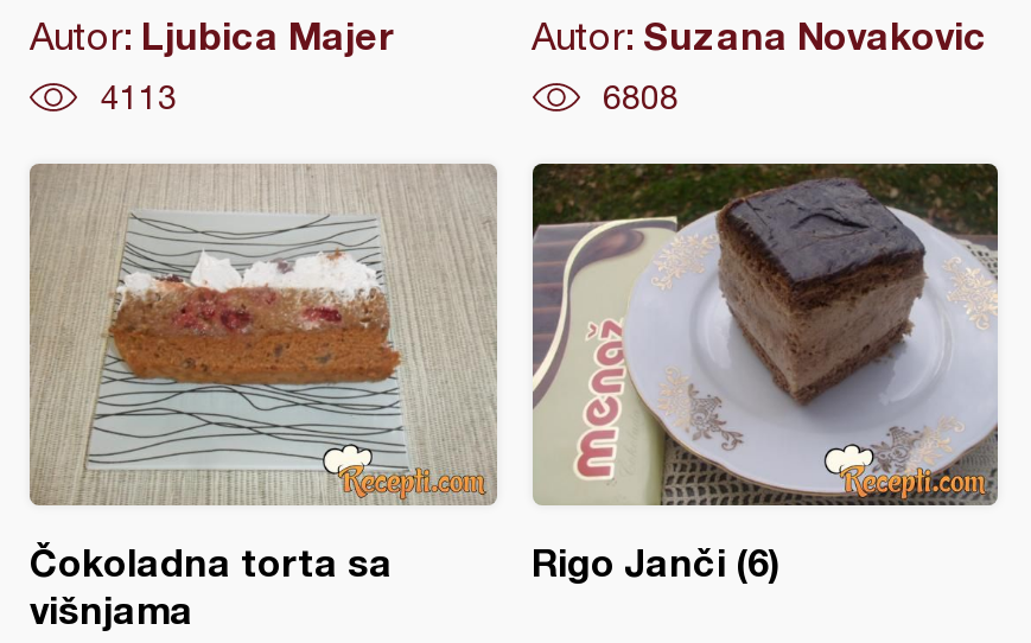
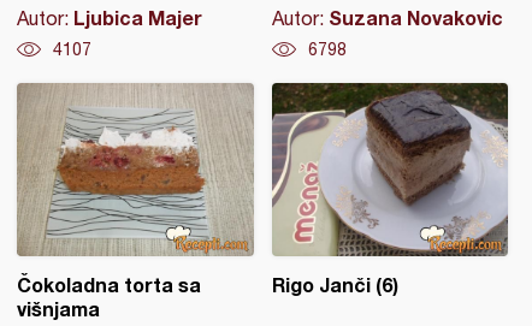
- 4113
+ 4107

- 6808
+ 6798
